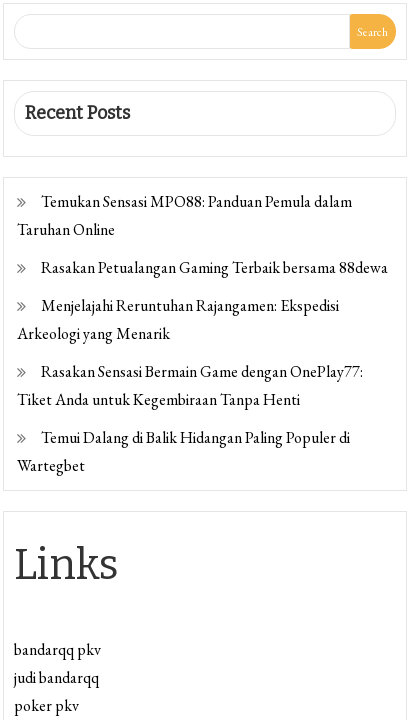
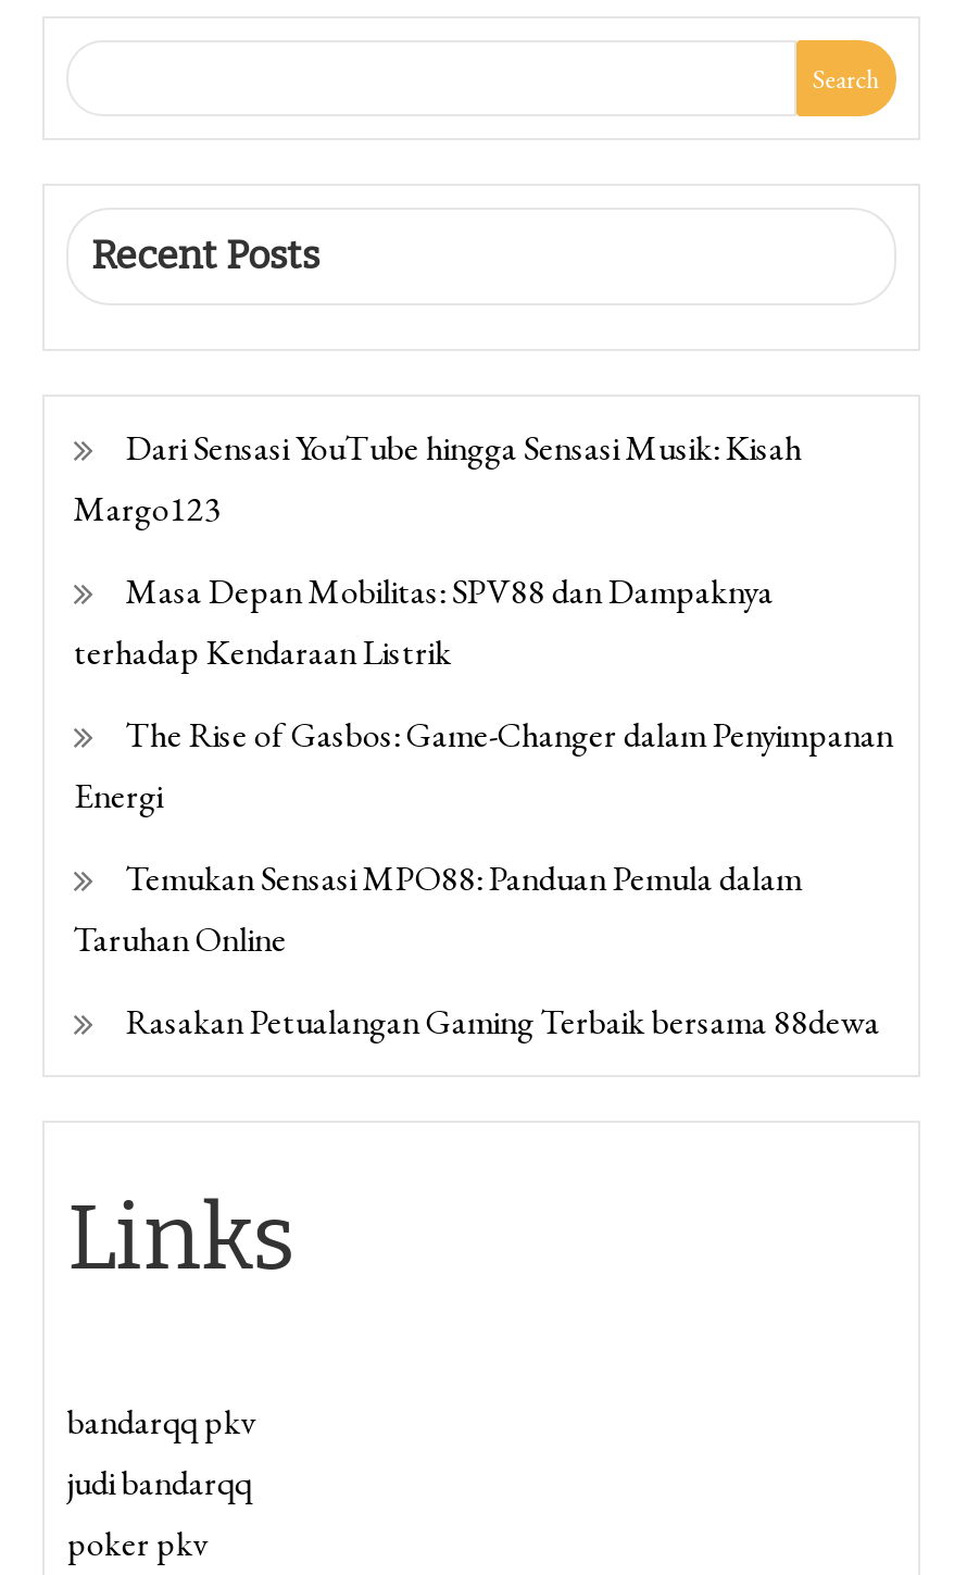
+ Dari Sensasi YouTube hingga Sensasi Musik: Kisah
+ Margo123
+ Masa Depan Mobilitas: SPV88 dan Dampaknya
+ terhadap Kendaraan Listrik
+ The Rise of Gasbos: Game-Changer dalam Penyimpanan
+ Energi

moved down: Temukan Sensasi MPO88: Panduan Pemula dalam | Taruhan Online | Rasakan Petualangan Gaming Terbaik bersama 88dewa

- Menjelajahi Reruntuhan Rajangamen: Ekspedisi
- Arkeologi yang Menarik
- Rasakan Sensasi Bermain Game dengan OnePlay77:
- Tiket Anda untuk Kegembiraan Tanpa Henti
- Temui Dalang di Balik Hidangan Paling Populer di
- Wartegbet
